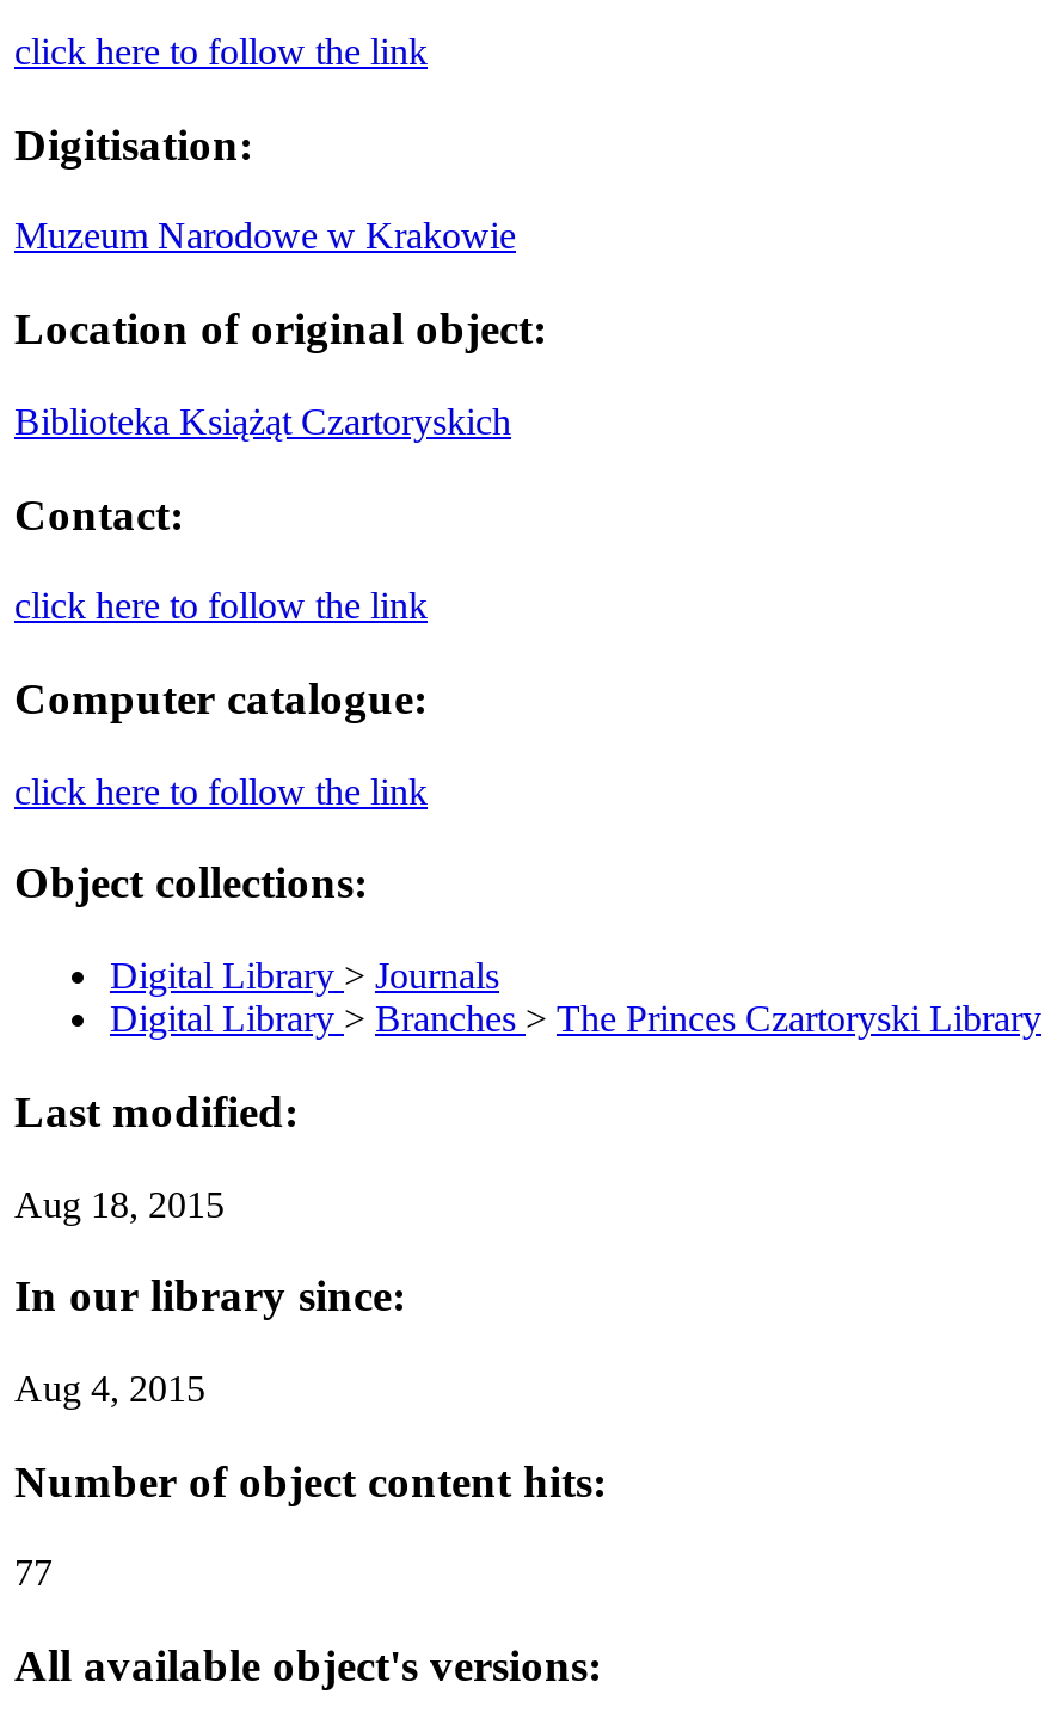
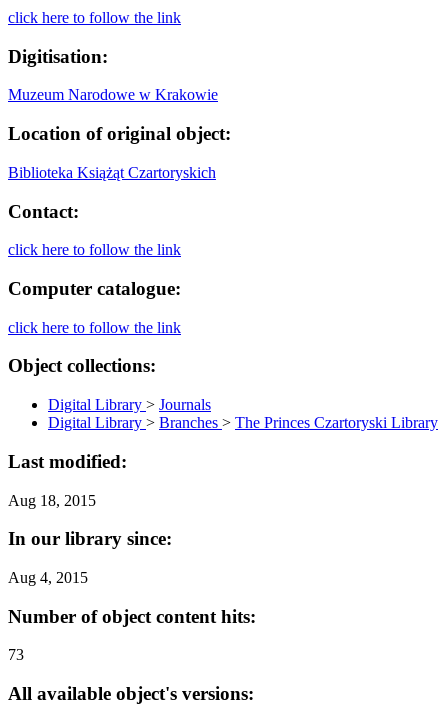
- 77
+ 73
